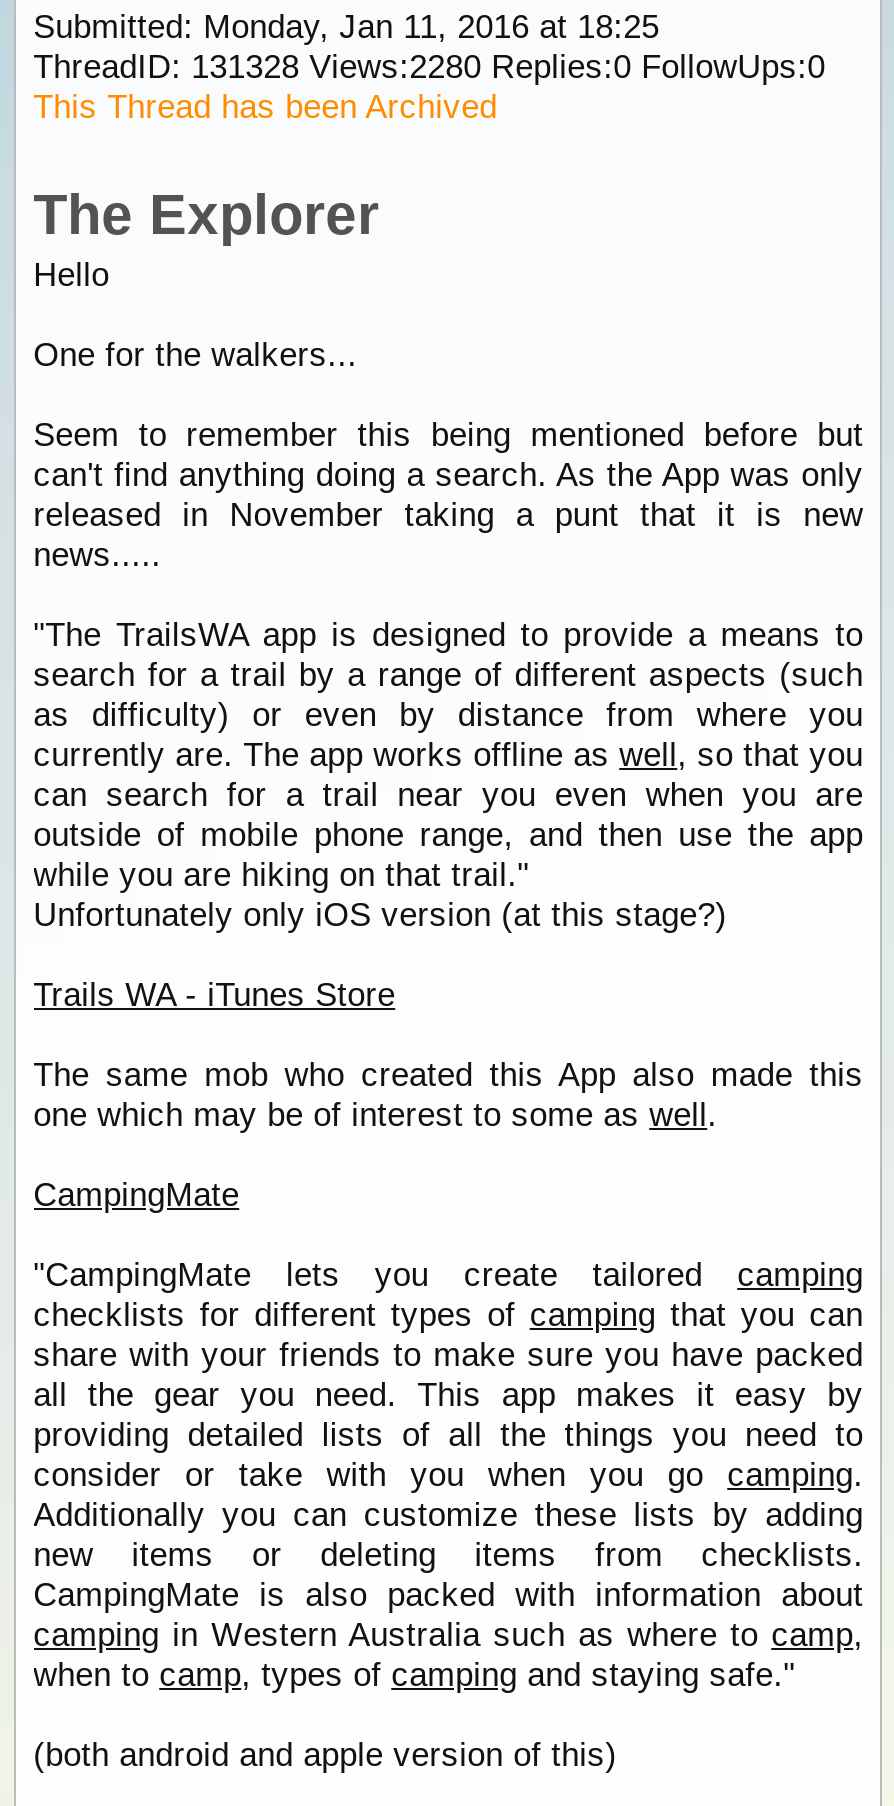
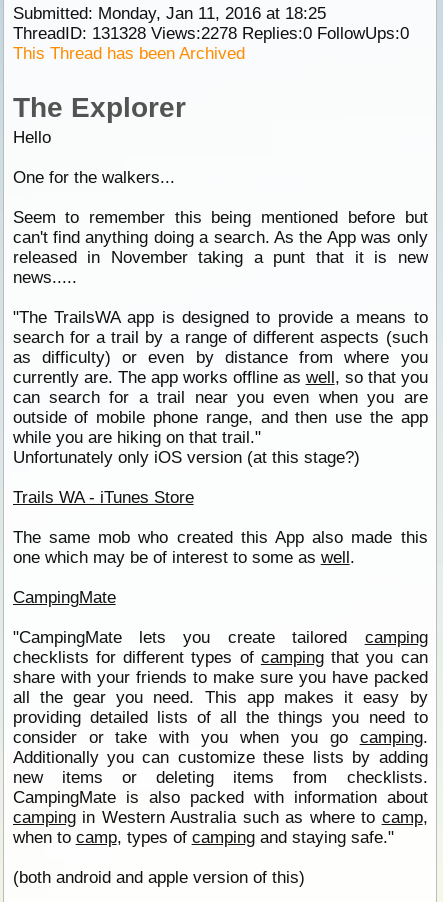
- ThreadID: 131328 Views:2280 Replies:0 FollowUps:0
+ ThreadID: 131328 Views:2278 Replies:0 FollowUps:0
